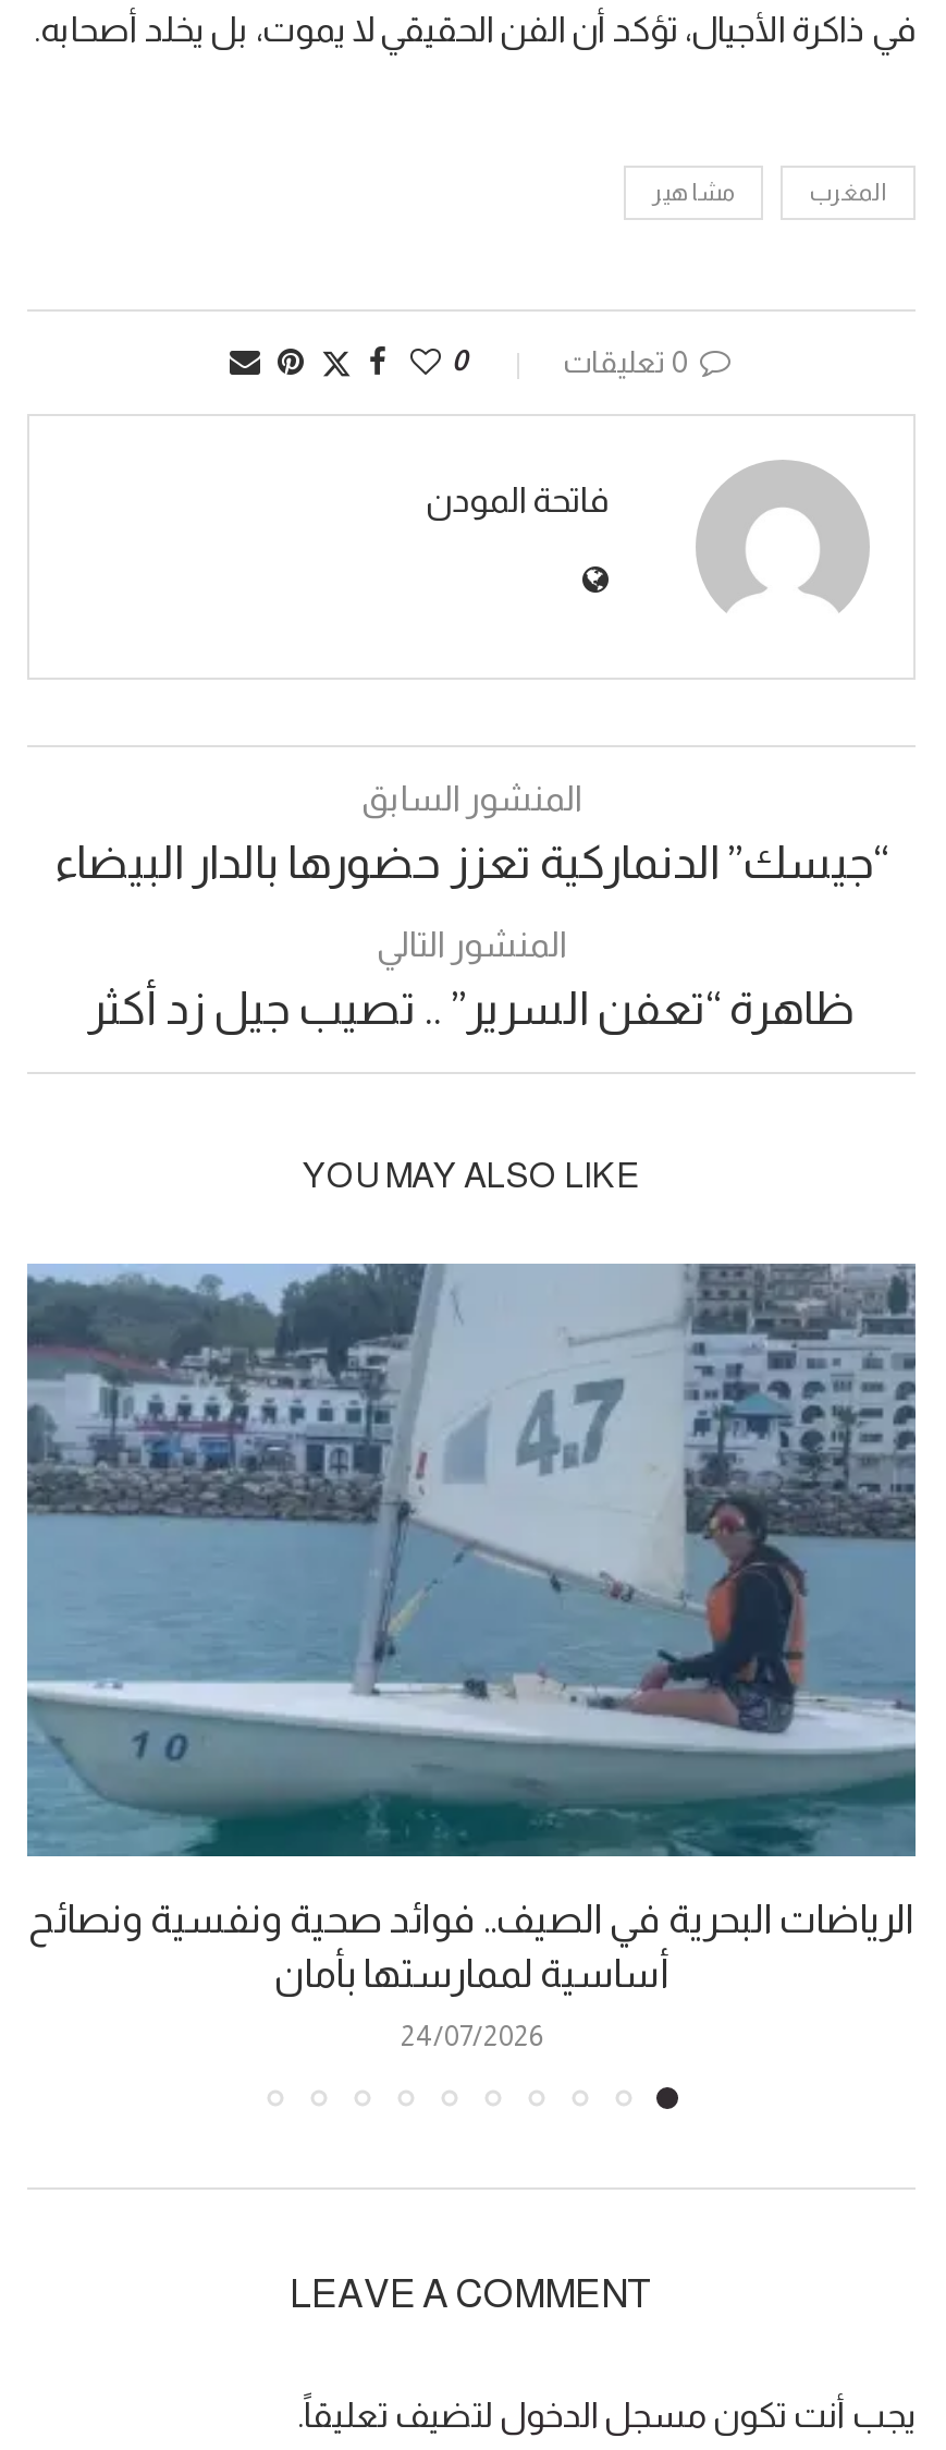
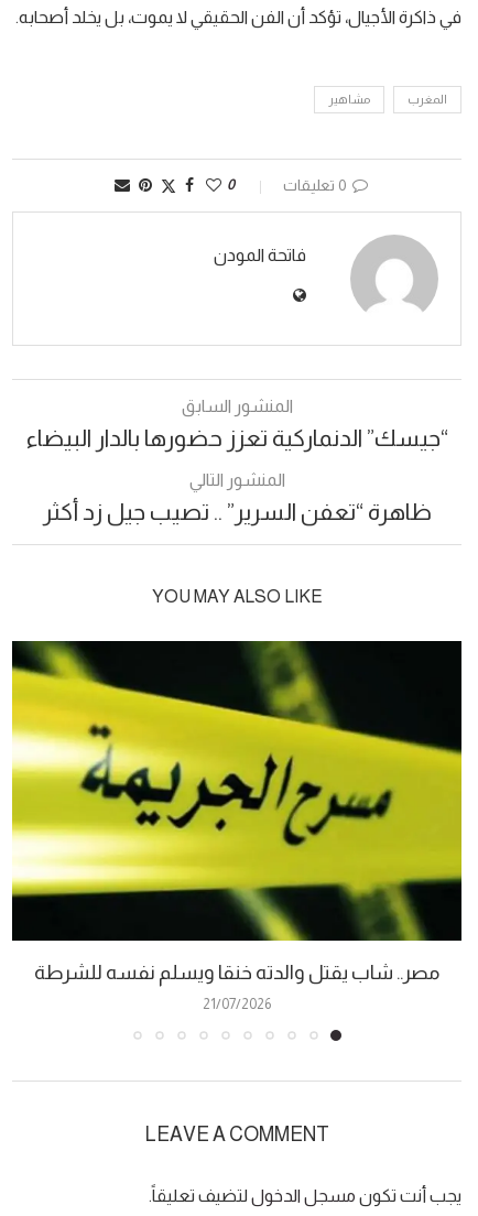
- [image]
- الرياضات البحرية في الصيف.. فوائد صحية ونفسية ونصائح
- أساسية لممارستها بأمان
+ [image]
+ مصر.. شاب يقتل والدته خنقا ويسلم نفسه للشرطة

- 24/07/2026
+ 21/07/2026
